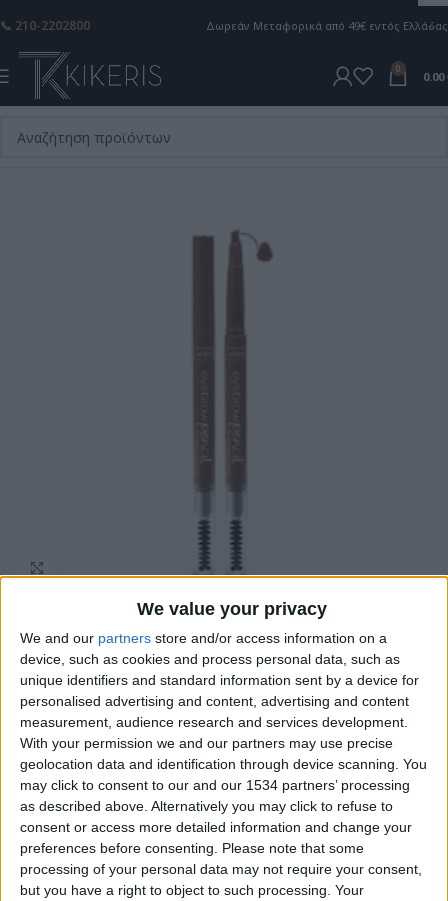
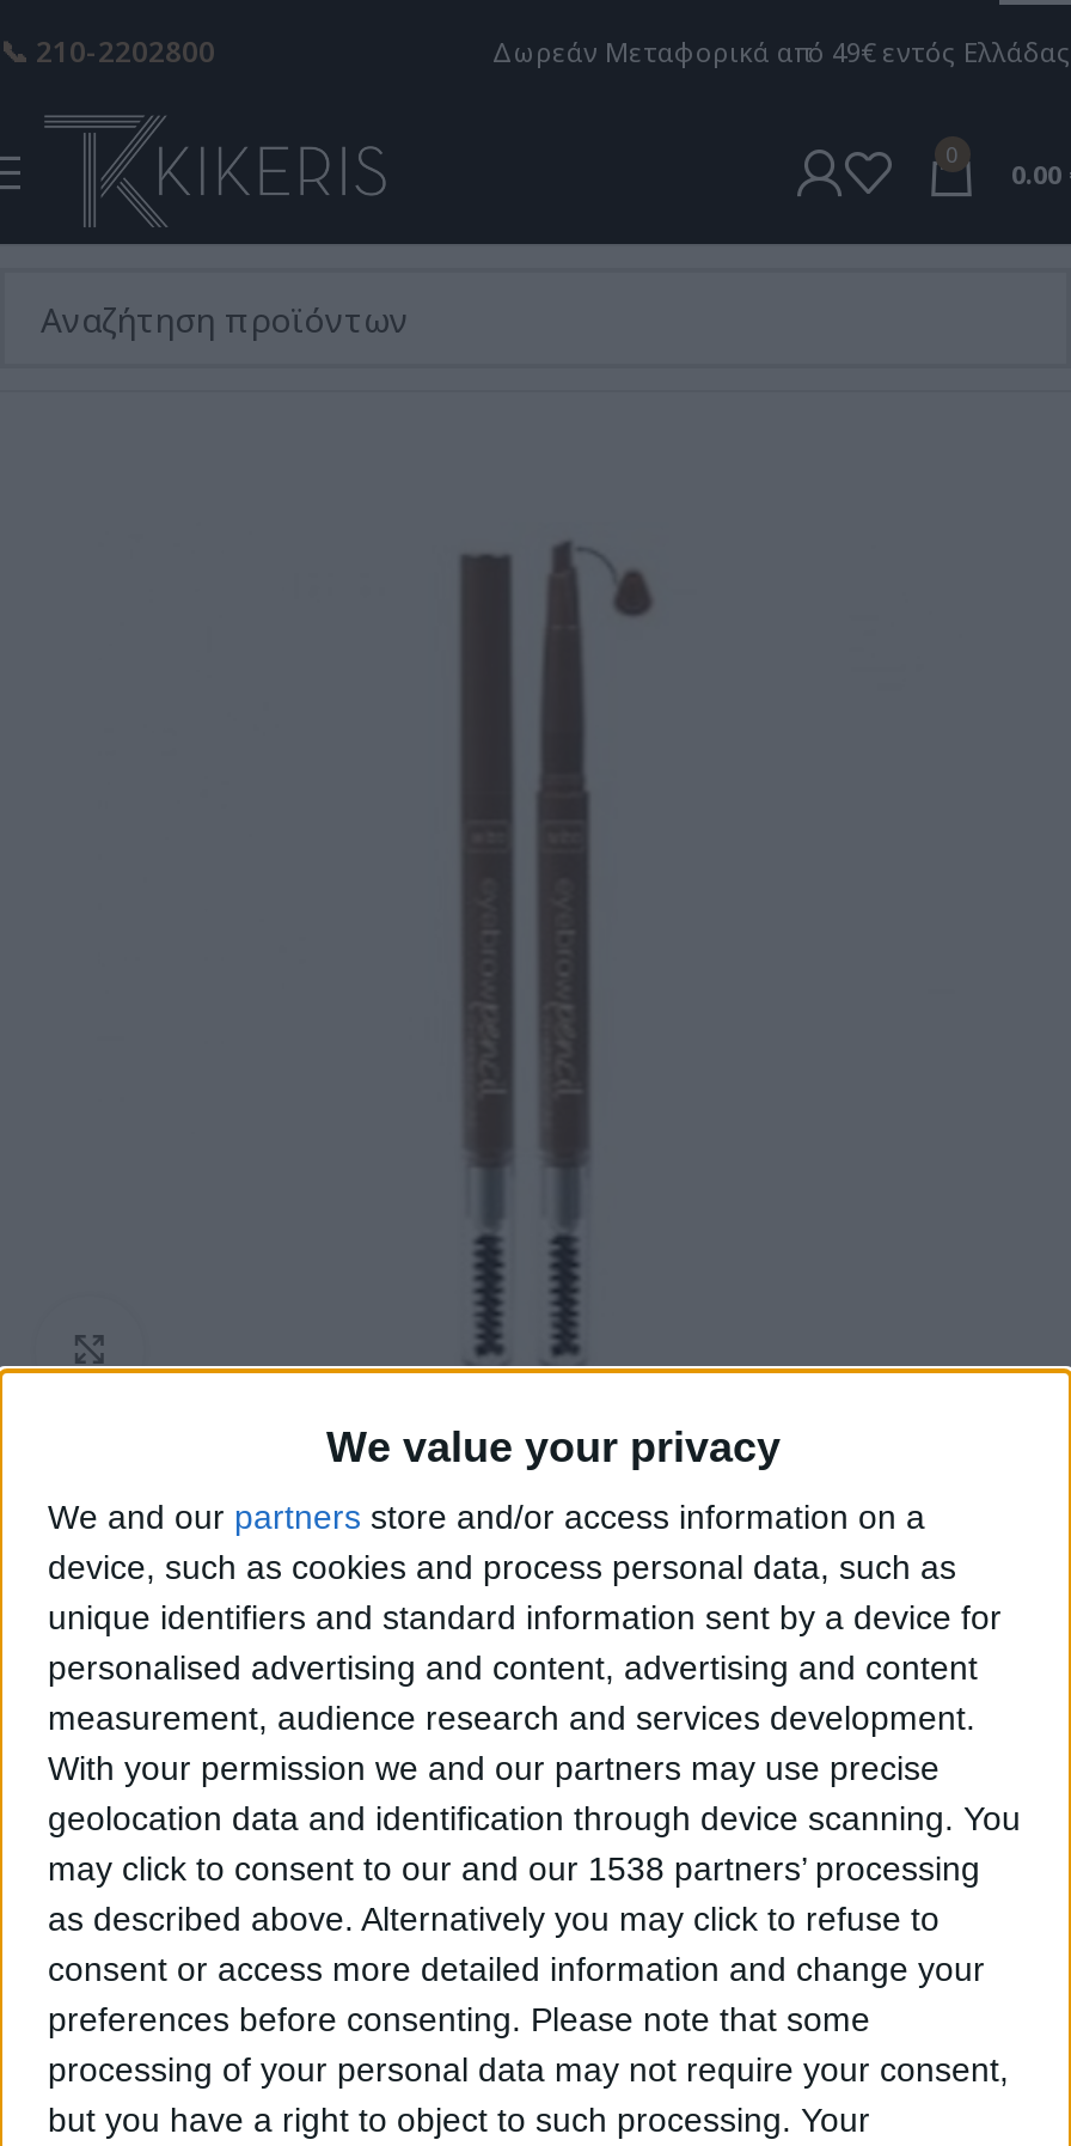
- may click to consent to our and our 1534 partners’ processing
+ may click to consent to our and our 1538 partners’ processing
